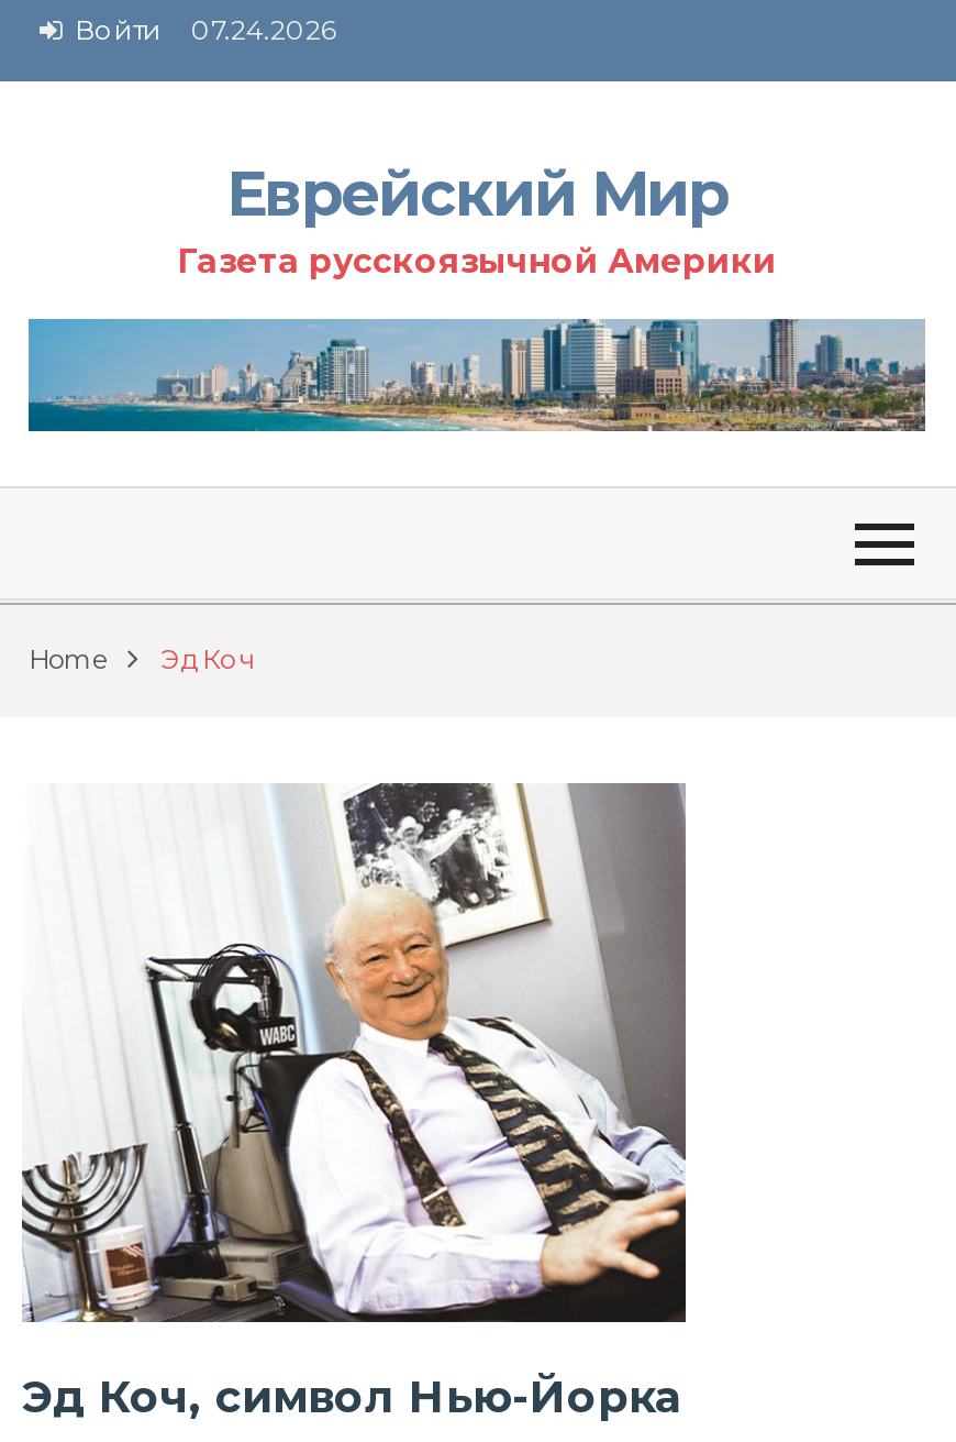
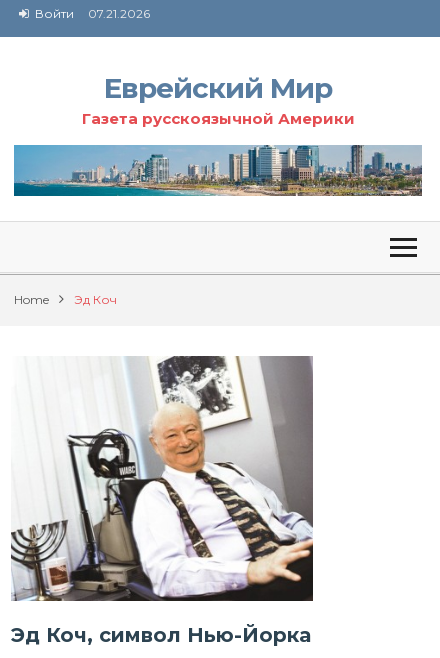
- Войти 07.24.2026
+ Войти 07.21.2026
